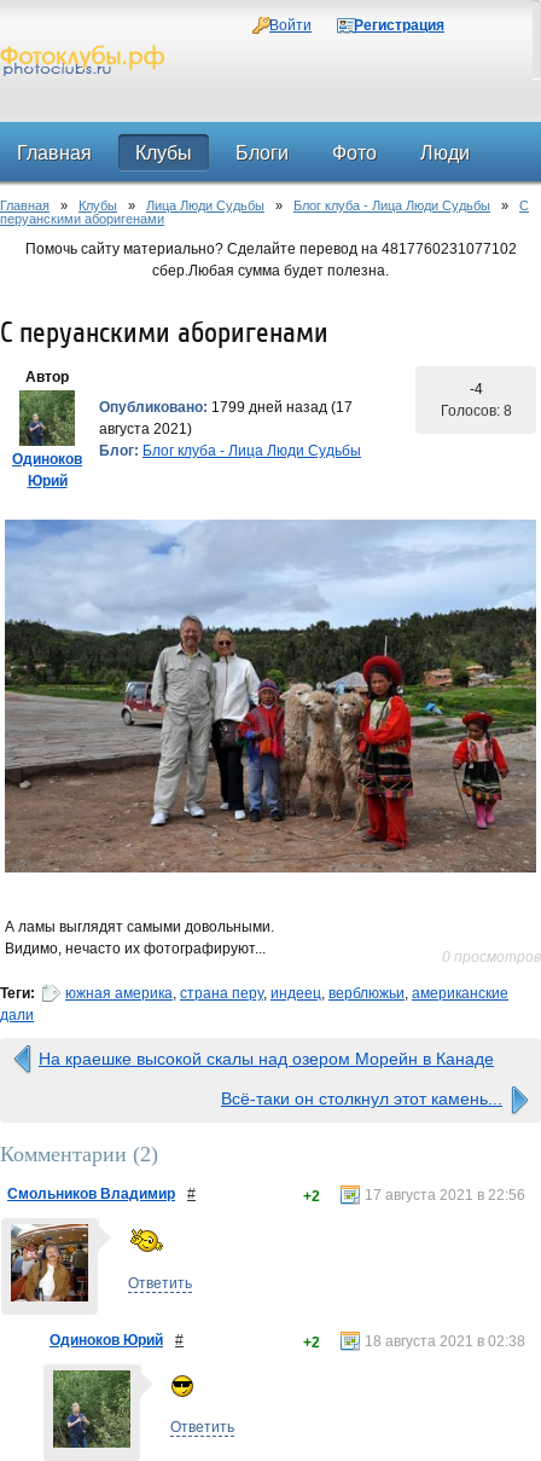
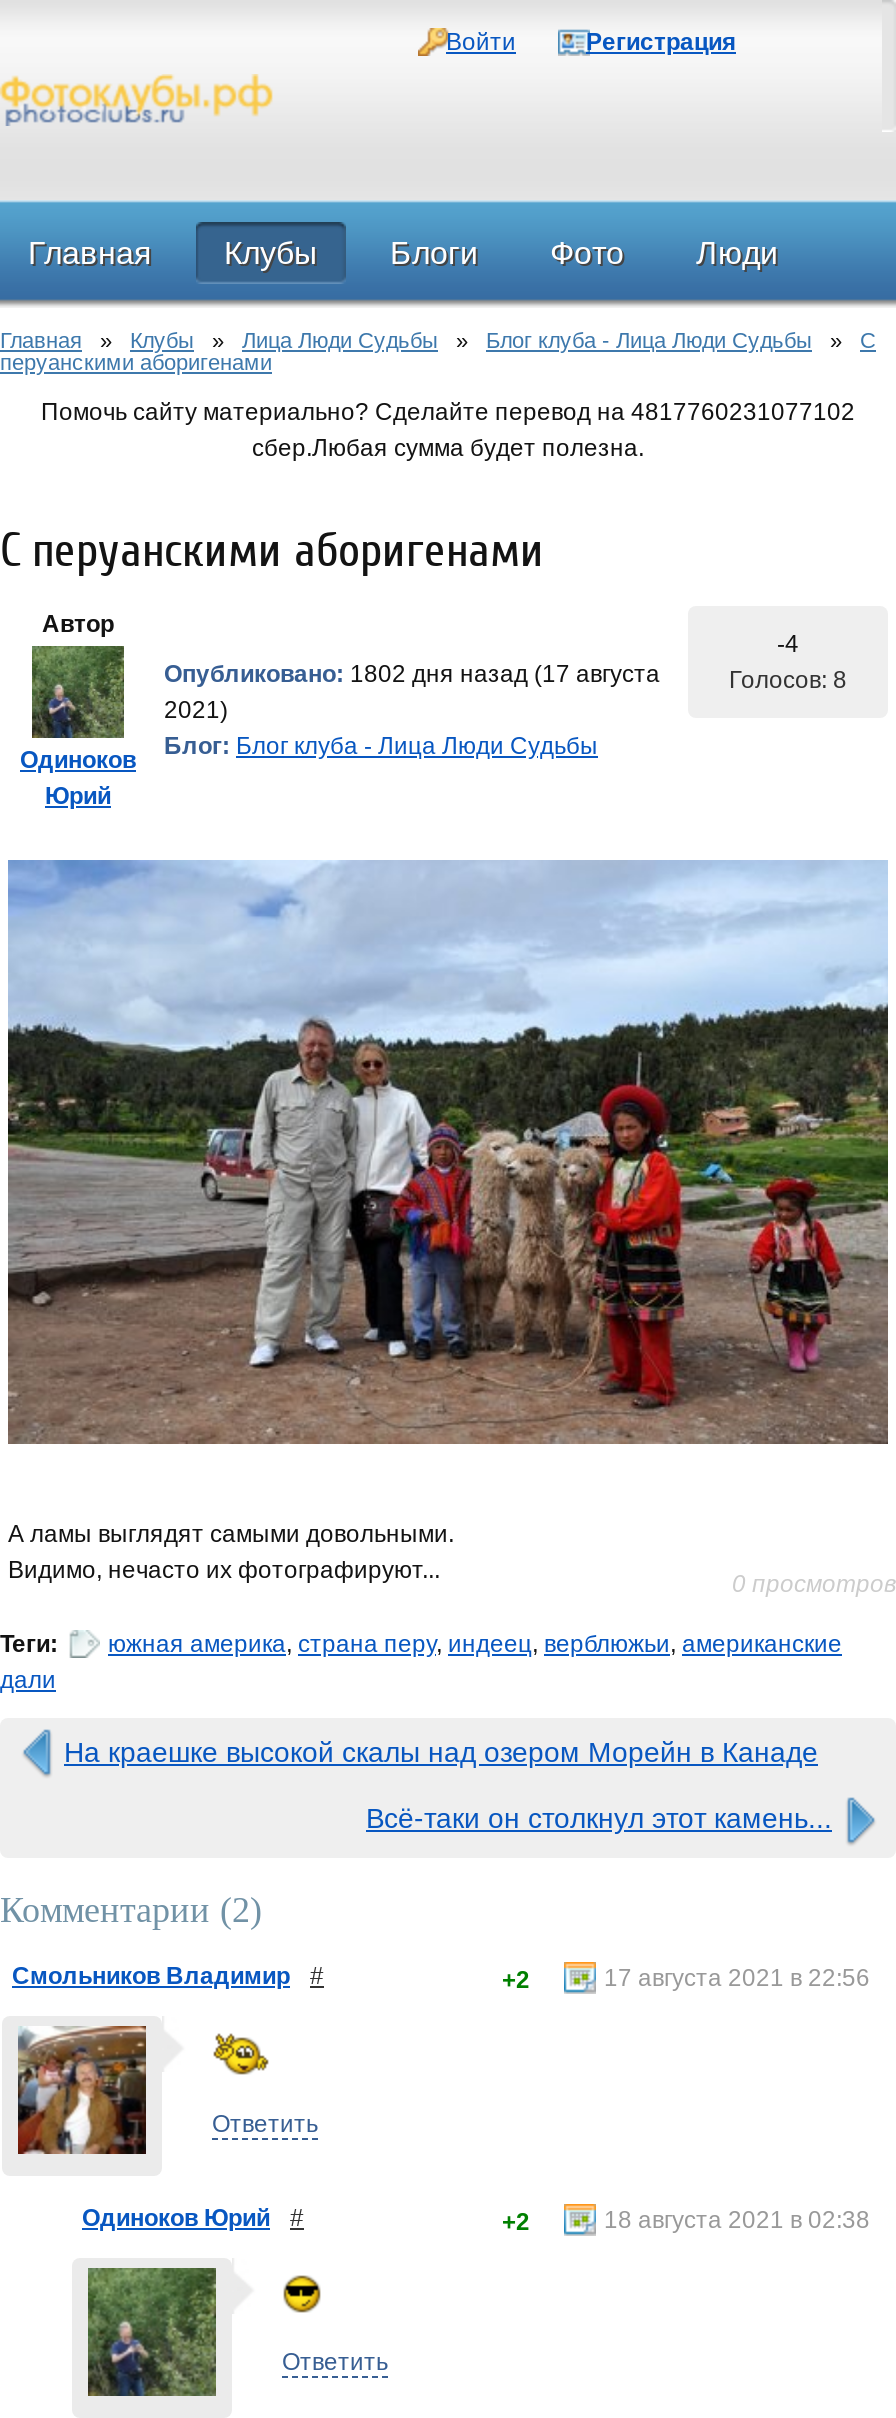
- Опубликовано: 1799 дней назад (17
- августа 2021)
+ Опубликовано: 1802 дня назад (17 августа
+ 2021)
